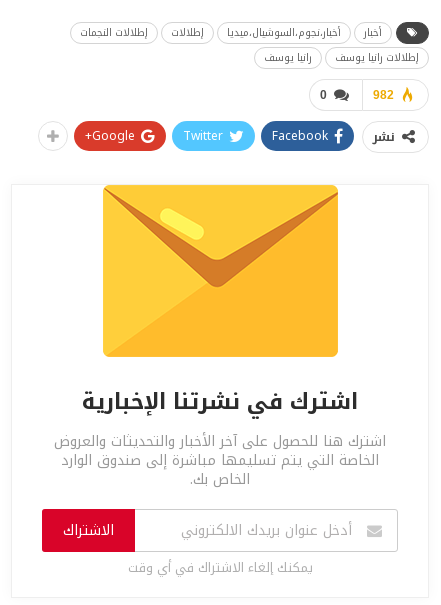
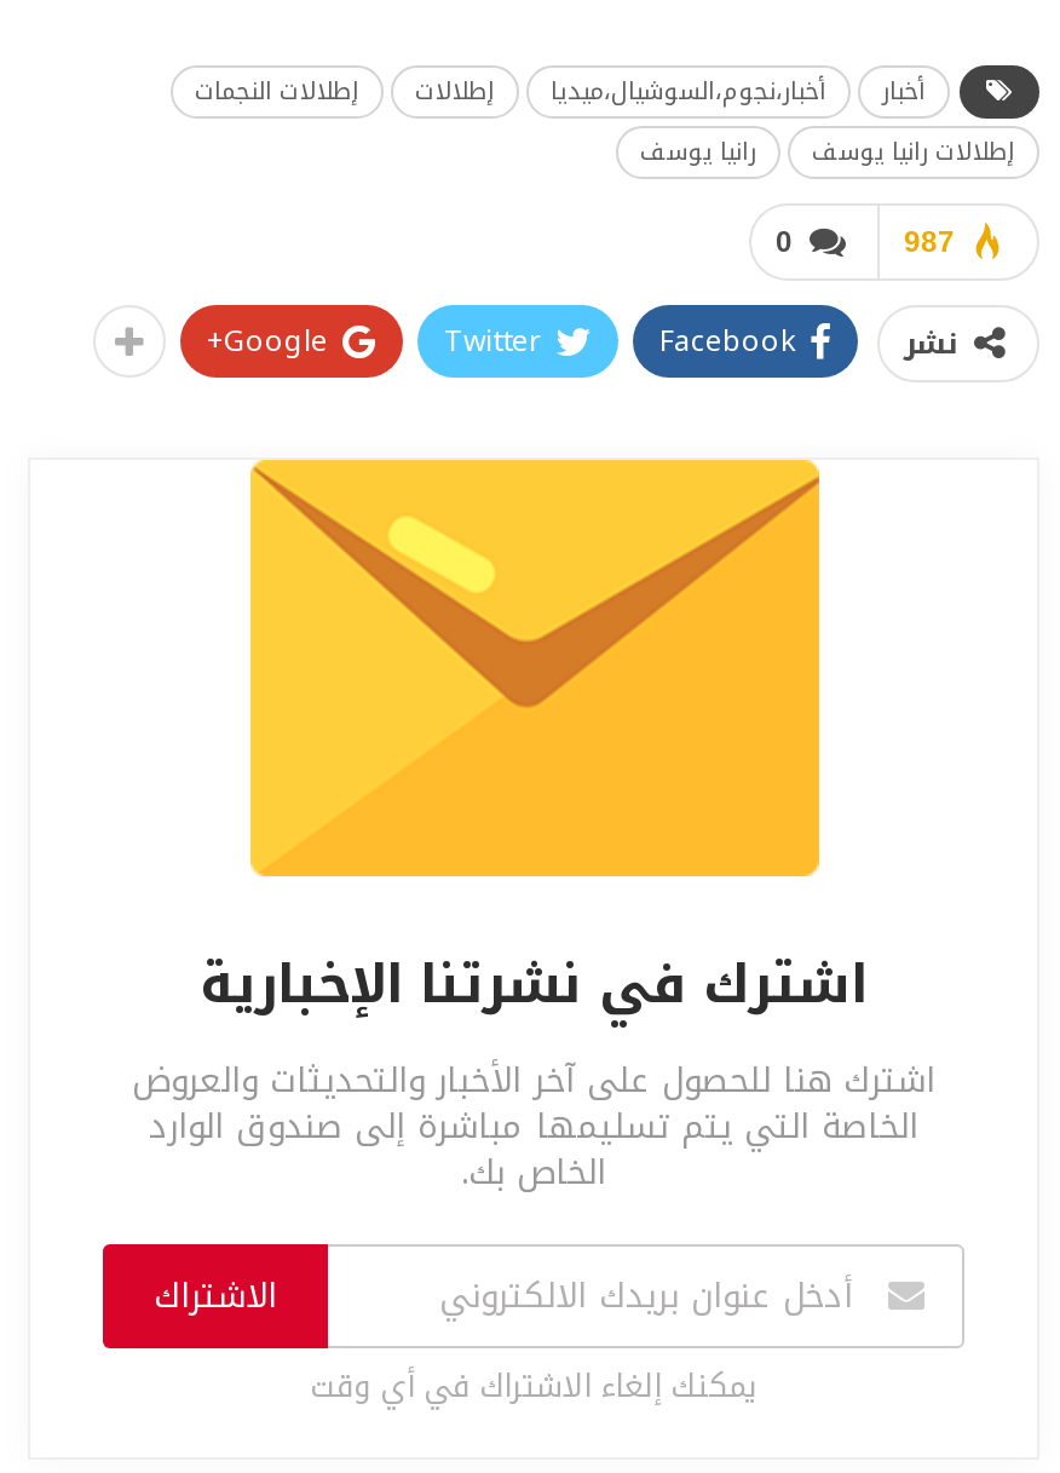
- 982
+ 987
